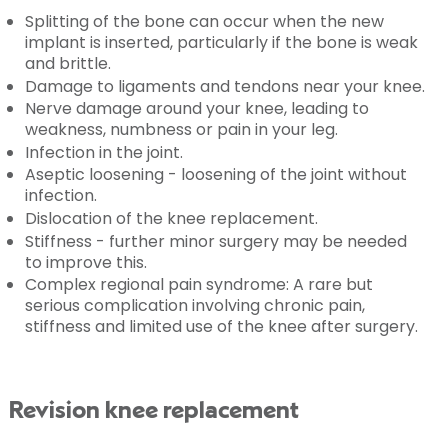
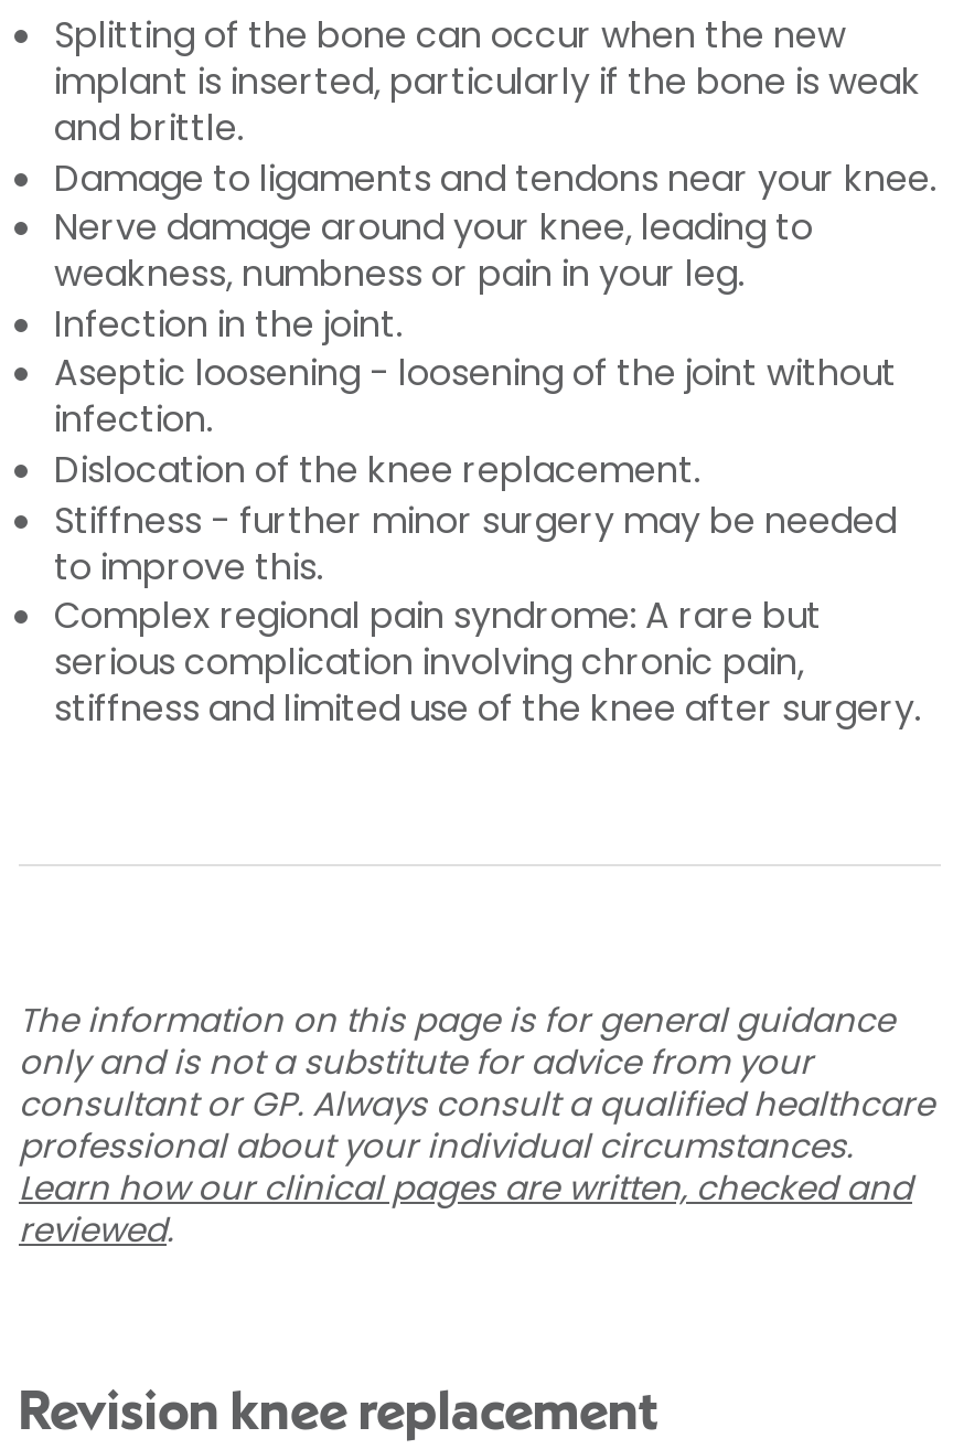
+ The information on this page is for general guidance
+ only and is not a substitute for advice from your
+ consultant or GP. Always consult a qualified healthcare
+ professional about your individual circumstances.
+ Learn how our clinical pages are written, checked and
+ reviewed.
